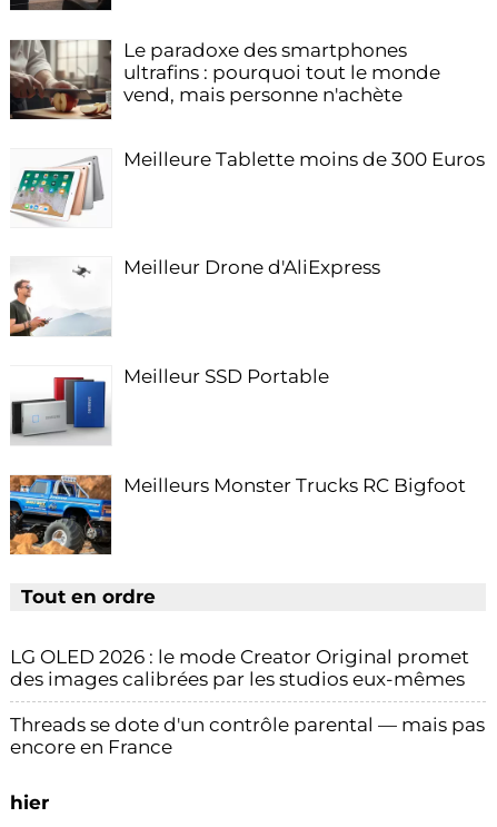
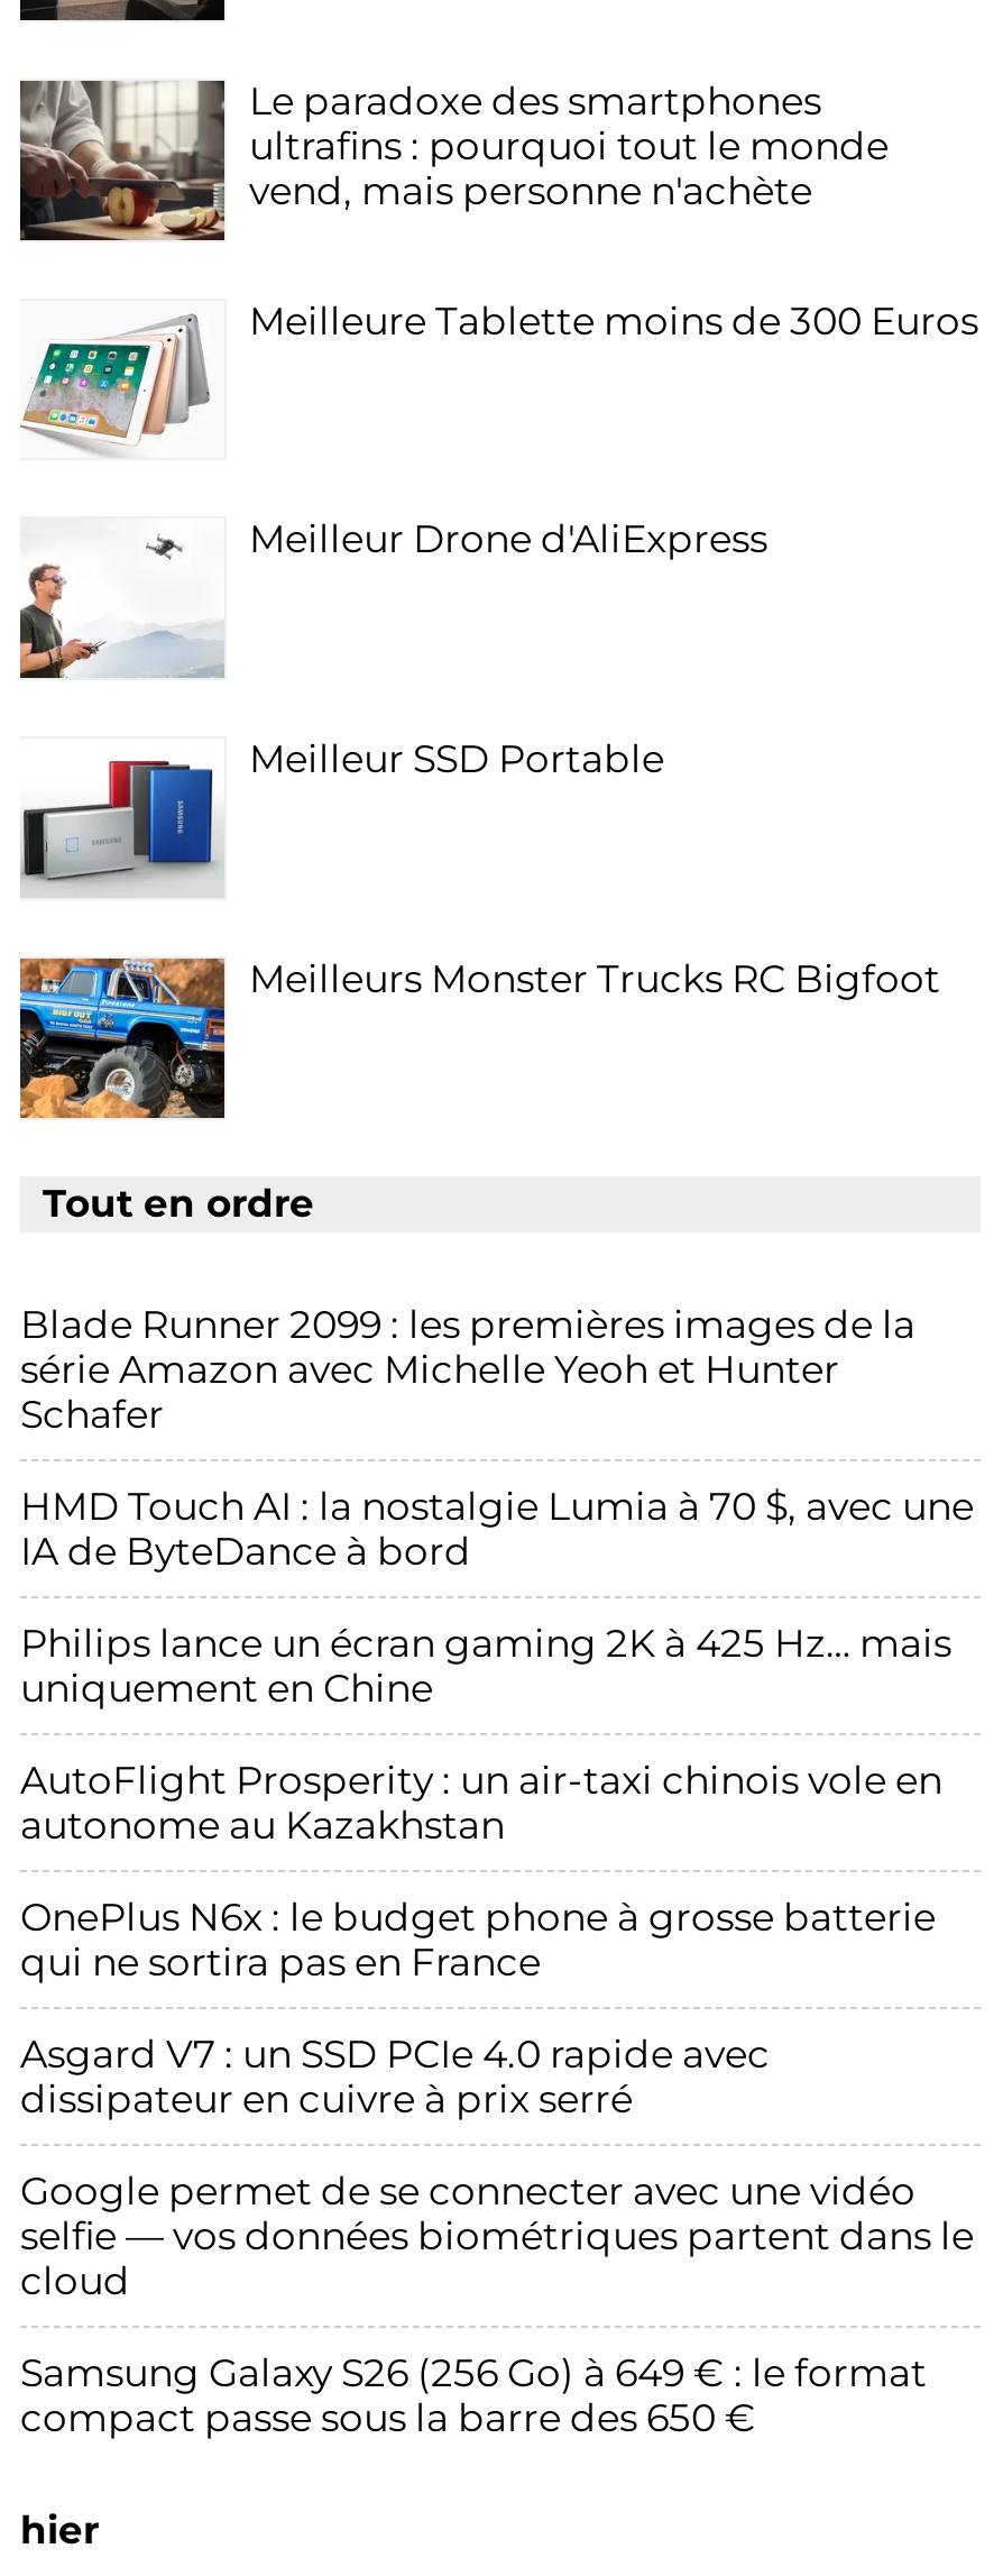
- LG OLED 2026 : le mode Creator Original promet
- des images calibrées par les studios eux-mêmes
- Threads se dote d'un contrôle parental — mais pas
- encore en France
+ Blade Runner 2099 : les premières images de la
+ série Amazon avec Michelle Yeoh et Hunter
+ Schafer
+ HMD Touch AI : la nostalgie Lumia à 70 $, avec une
+ IA de ByteDance à bord
+ Philips lance un écran gaming 2K à 425 Hz… mais
+ uniquement en Chine
+ AutoFlight Prosperity : un air-taxi chinois vole en
+ autonome au Kazakhstan
+ OnePlus N6x : le budget phone à grosse batterie
+ qui ne sortira pas en France
+ Asgard V7 : un SSD PCIe 4.0 rapide avec
+ dissipateur en cuivre à prix serré
+ Google permet de se connecter avec une vidéo
+ selfie — vos données biométriques partent dans le
+ cloud
+ Samsung Galaxy S26 (256 Go) à 649 € : le format
+ compact passe sous la barre des 650 €
